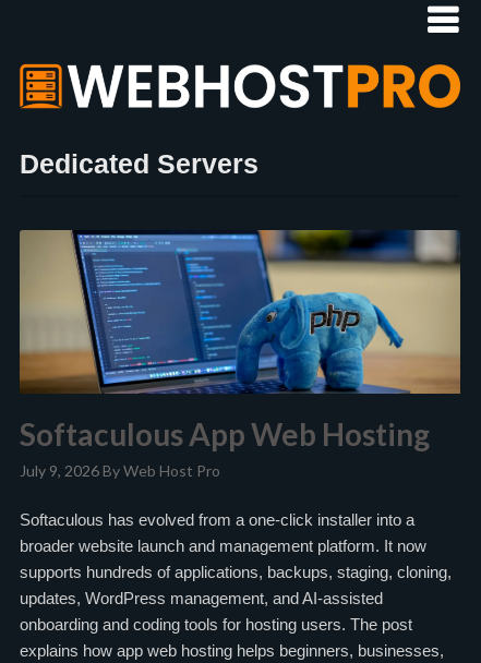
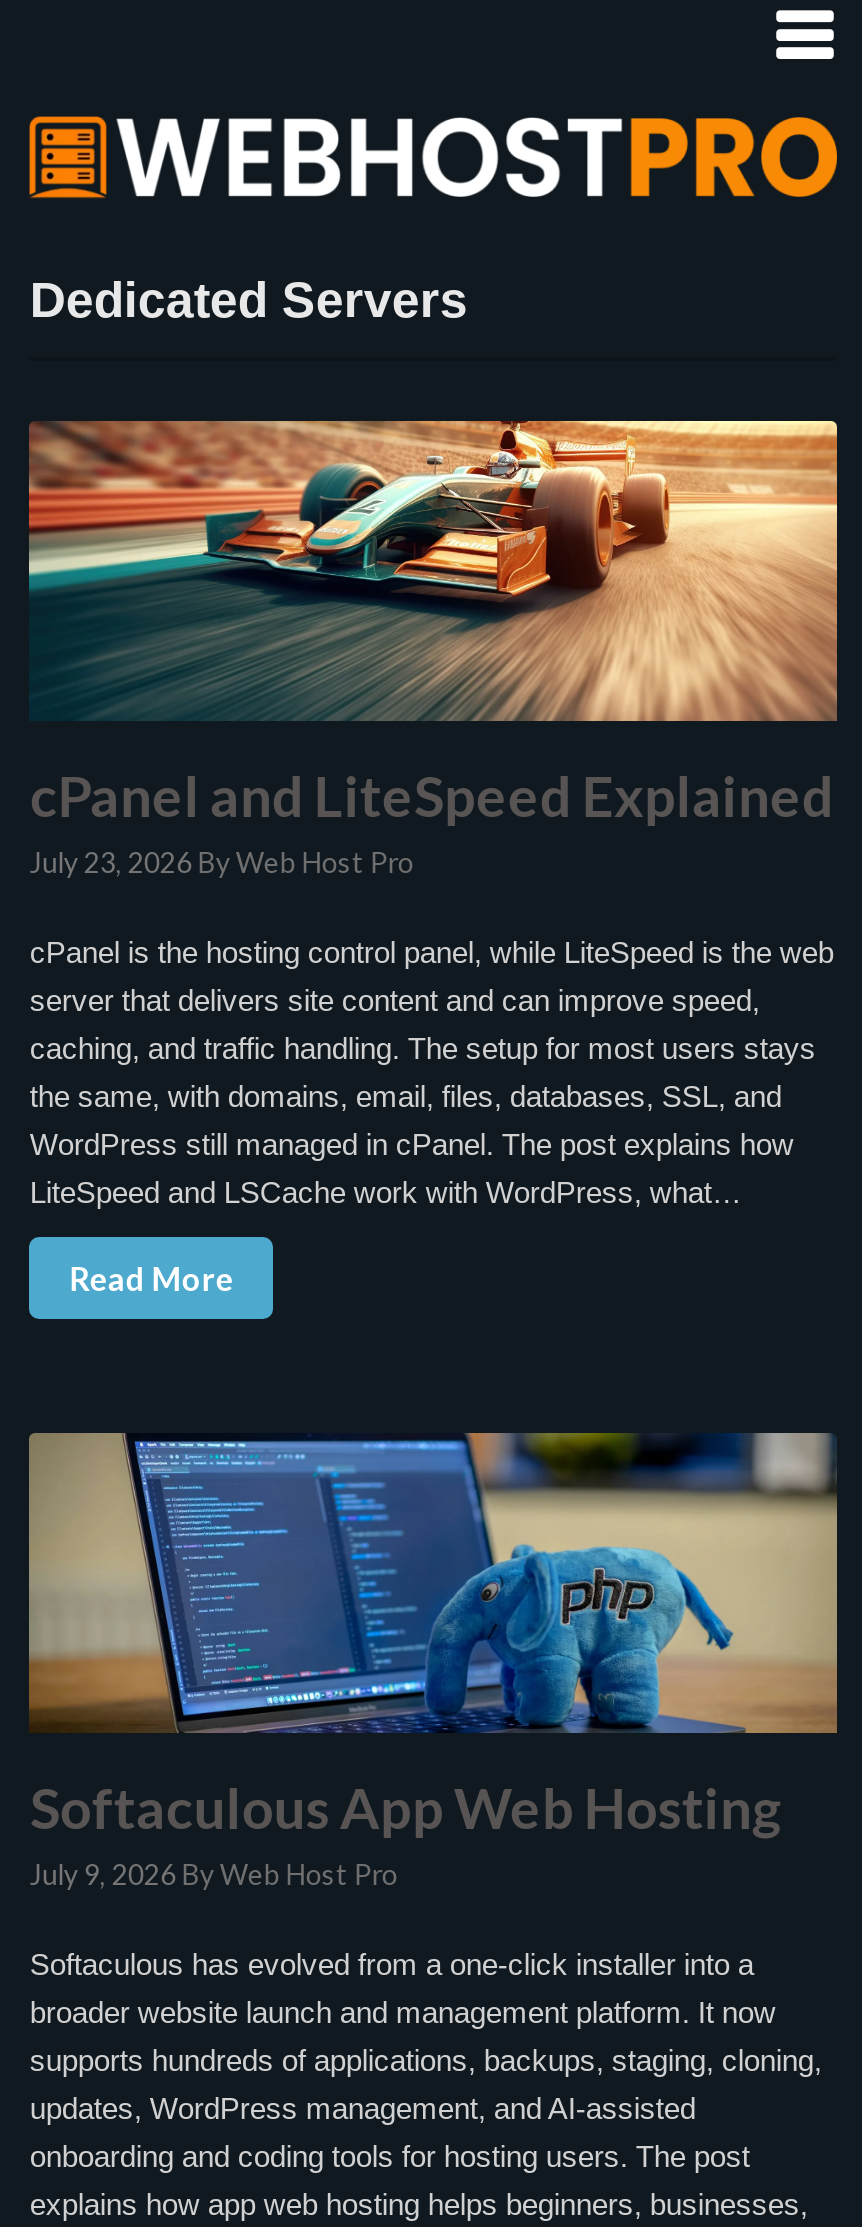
+ [image]
+ cPanel and LiteSpeed Explained
+ July 23, 2026 By Web Host Pro
+ cPanel is the hosting control panel, while LiteSpeed is the web
+ server that delivers site content and can improve speed,
+ caching, and traffic handling. The setup for most users stays
+ the same, with domains, email, files, databases, SSL, and
+ WordPress still managed in cPanel. The post explains how
+ LiteSpeed and LSCache work with WordPress, what…
+ Read More
